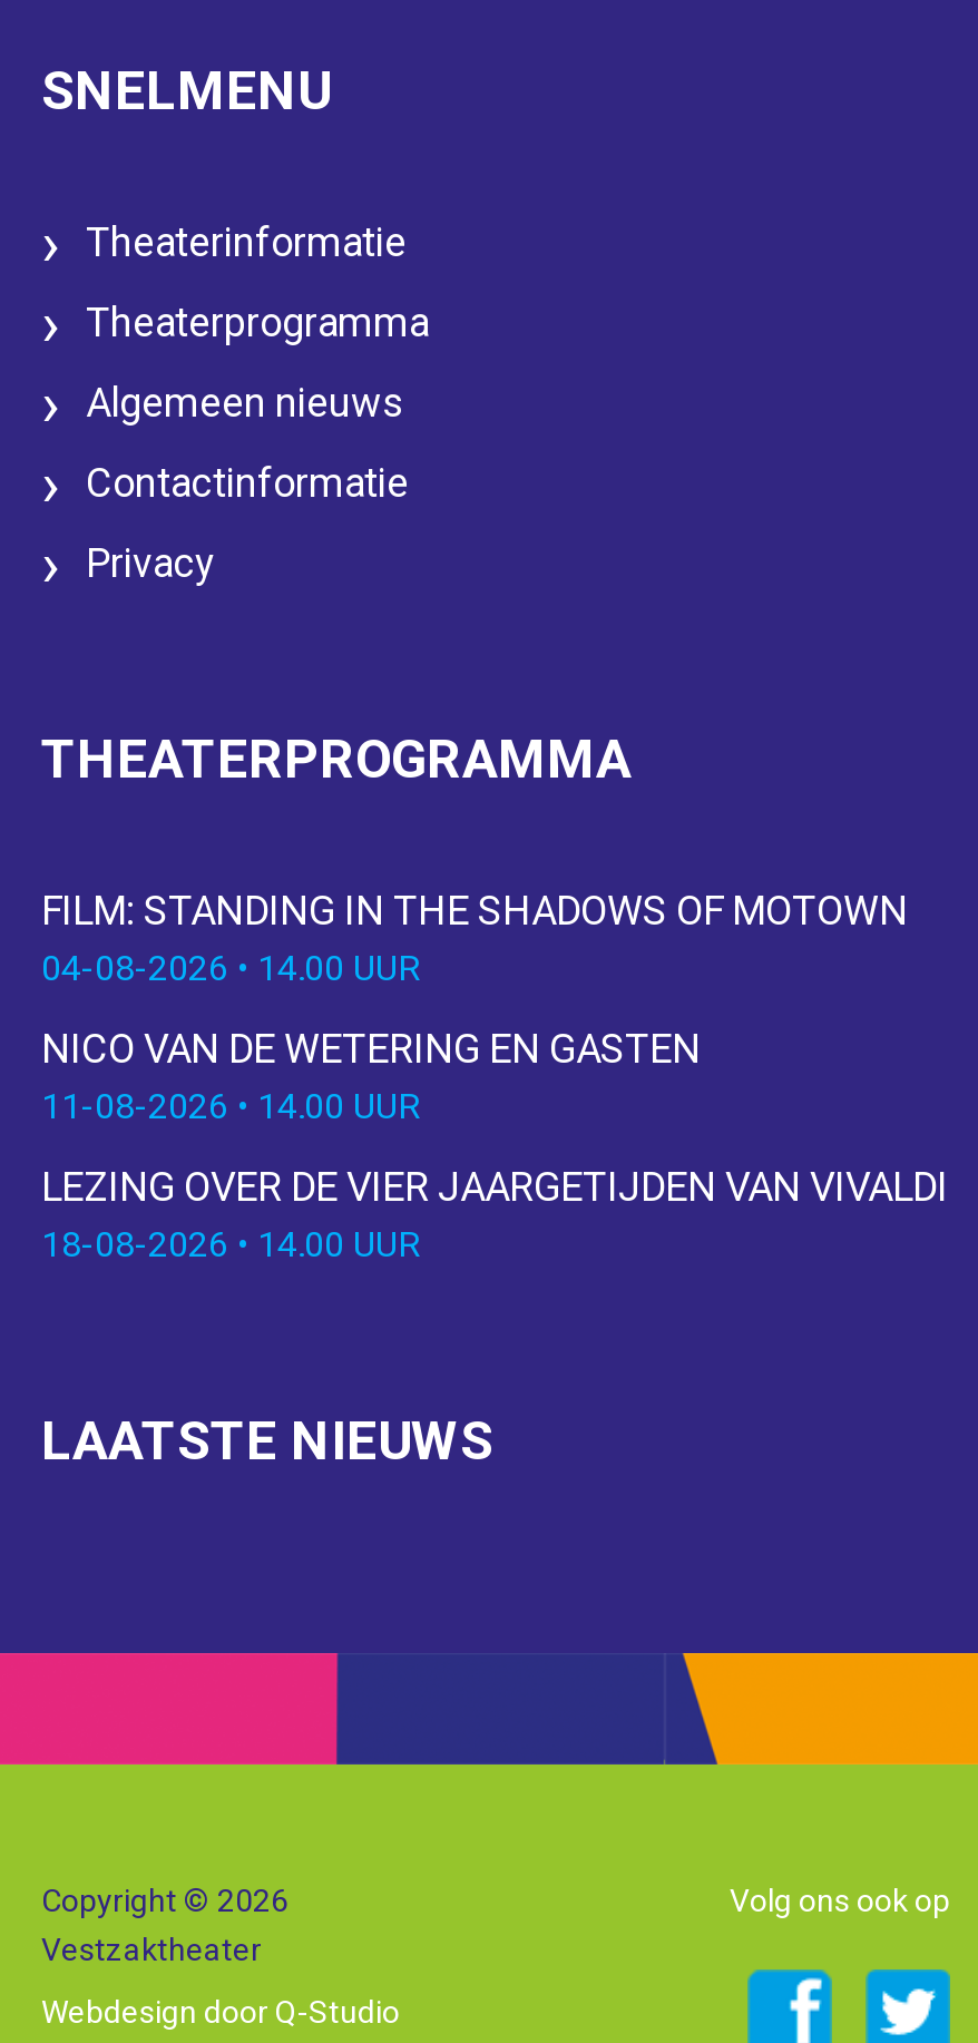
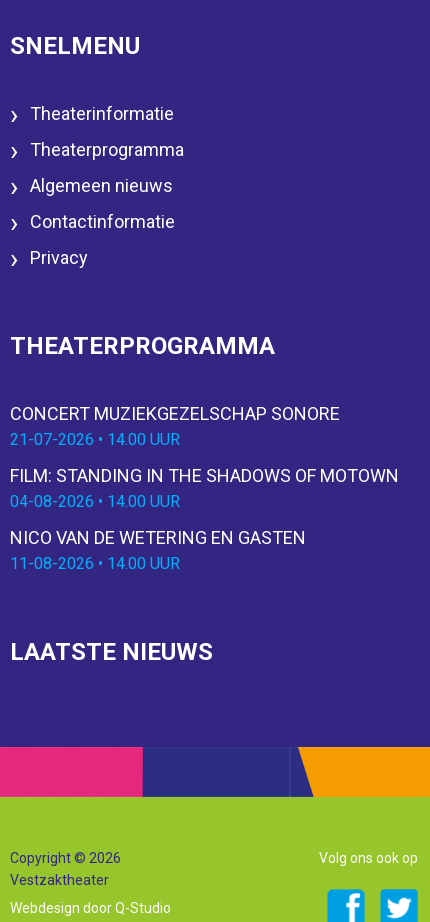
+ CONCERT MUZIEKGEZELSCHAP SONORE
+ 21-07-2026 • 14.00 UUR

moved down: FILM: STANDING IN THE SHADOWS OF MOTOWN | 04-08-2026 • 14.00 UUR | NICO VAN DE WETERING EN GASTEN | 11-08-2026 • 14.00 UUR

- LEZING OVER DE VIER JAARGETIJDEN VAN VIVALDI
- 18-08-2026 • 14.00 UUR
